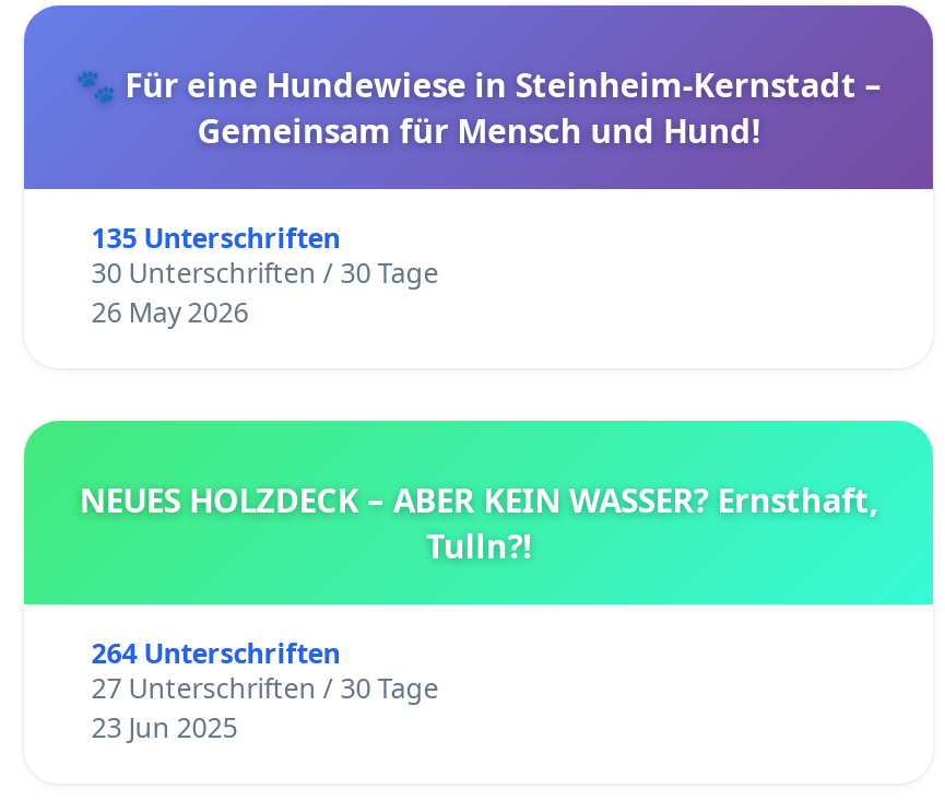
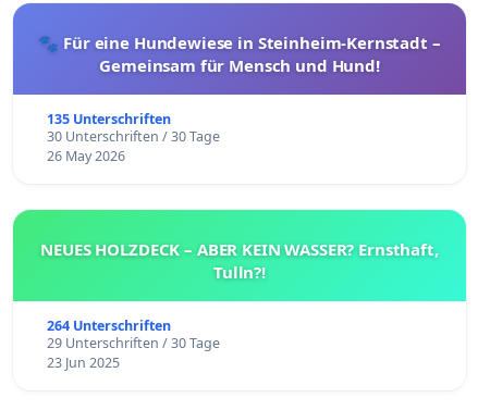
- 27 Unterschriften / 30 Tage
+ 29 Unterschriften / 30 Tage
